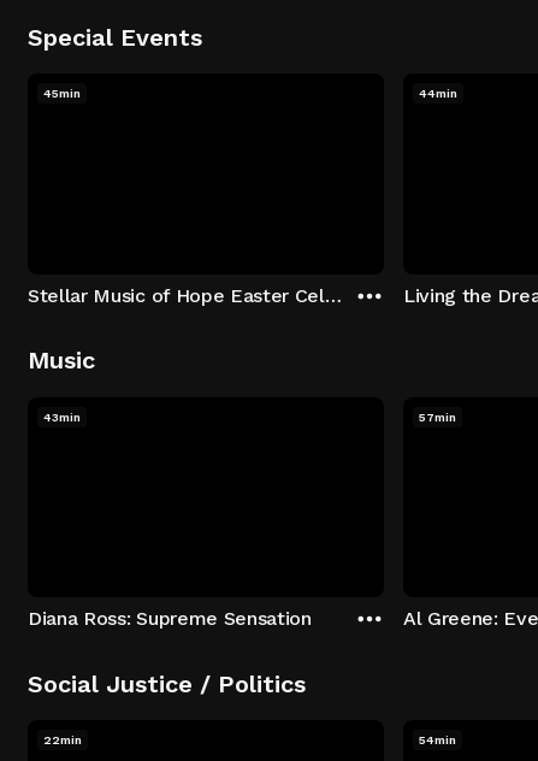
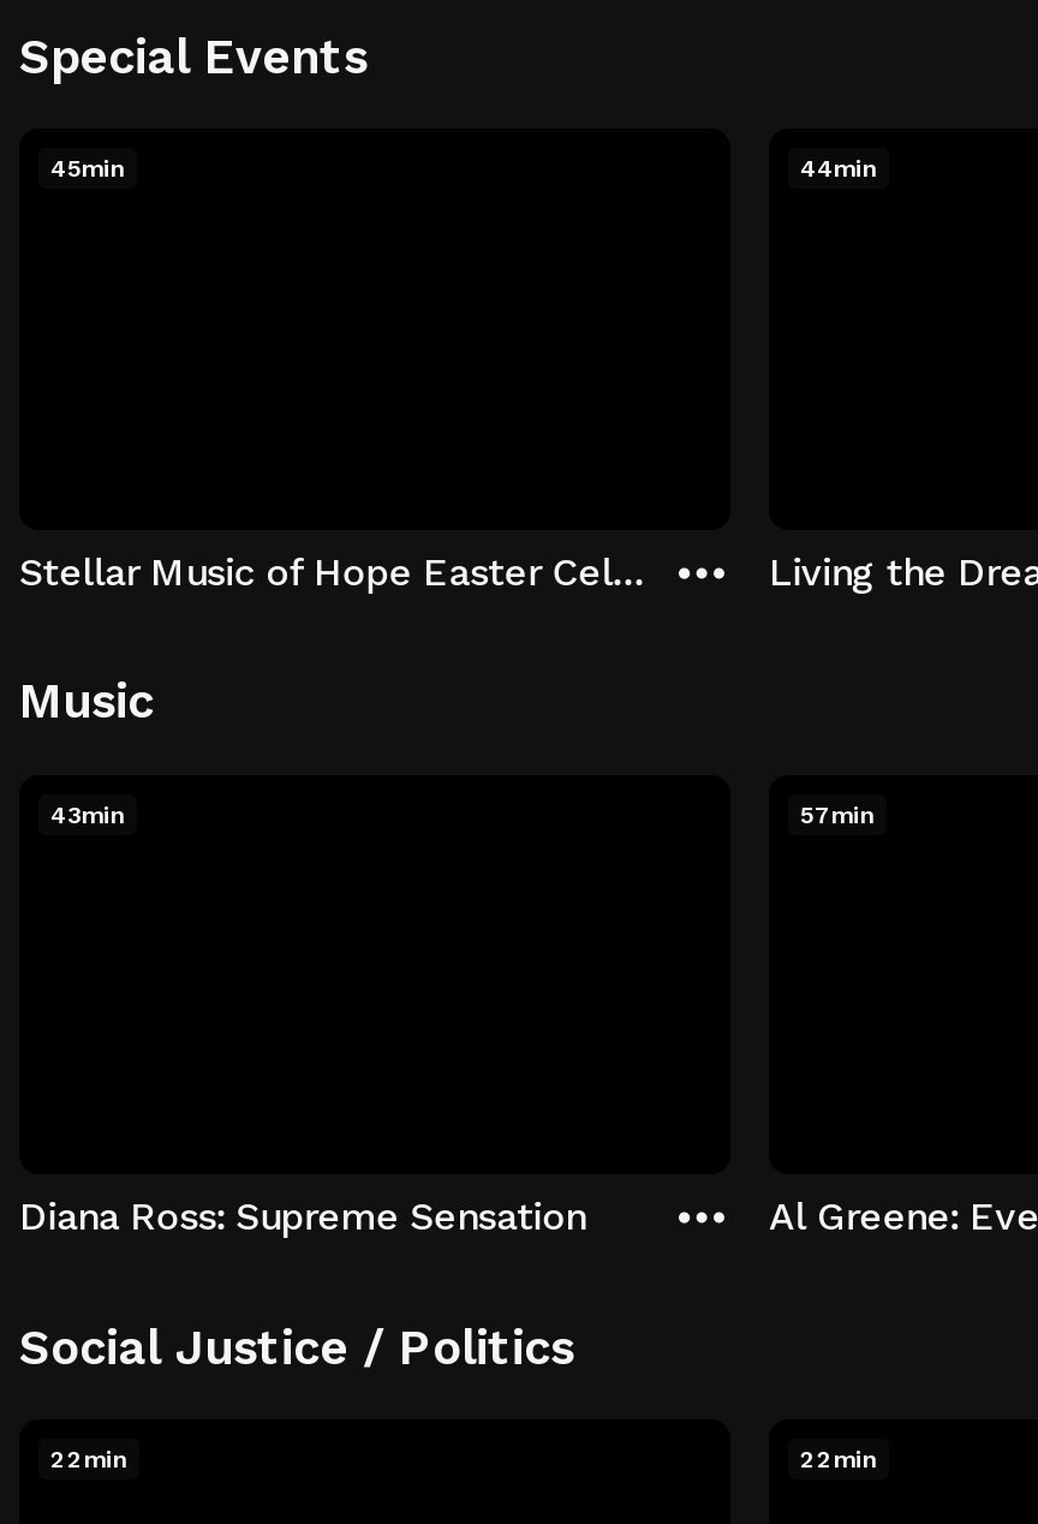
- 54min
+ 22min
